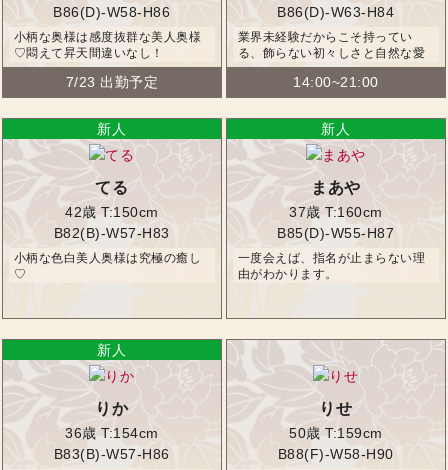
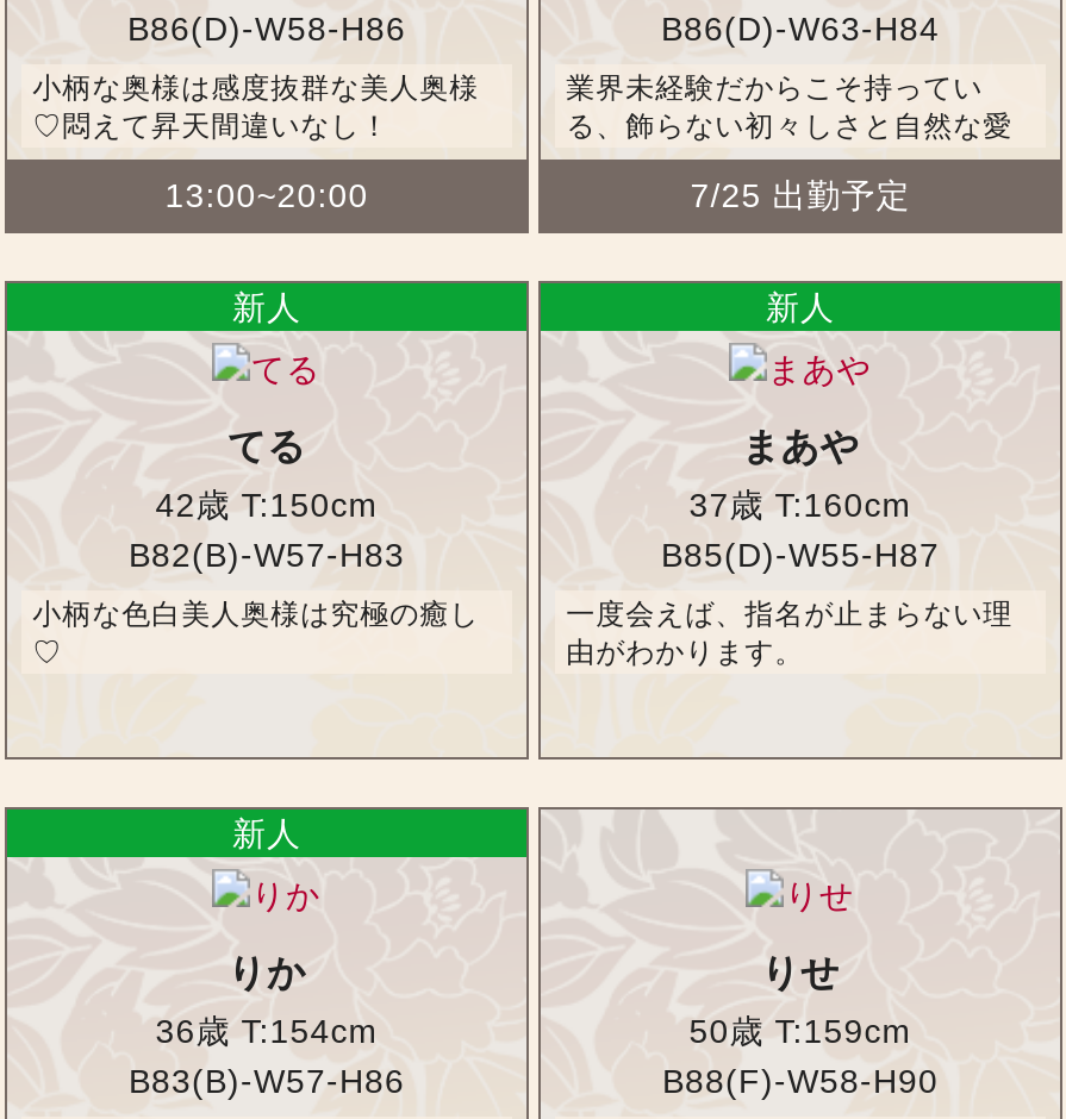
- 7/23 出勤予定
+ 13:00~20:00

- 14:00~21:00
+ 7/25 出勤予定
